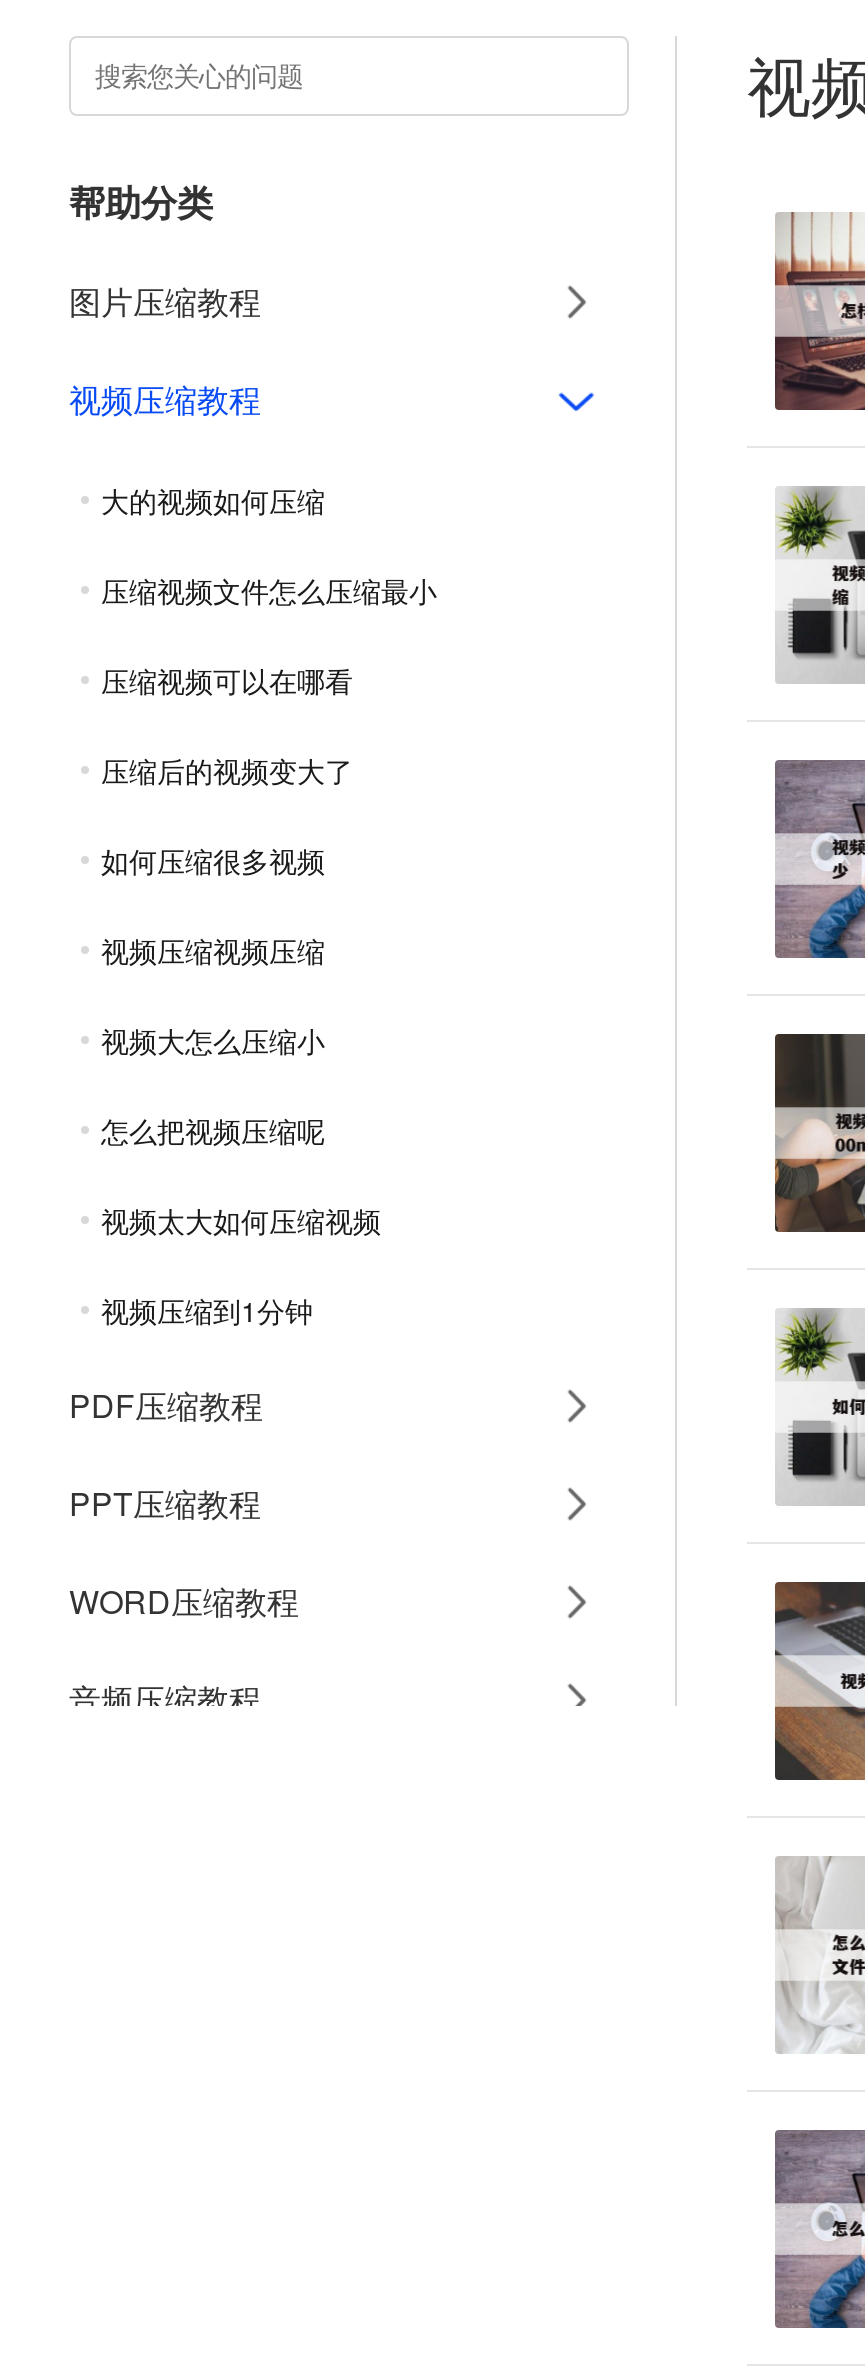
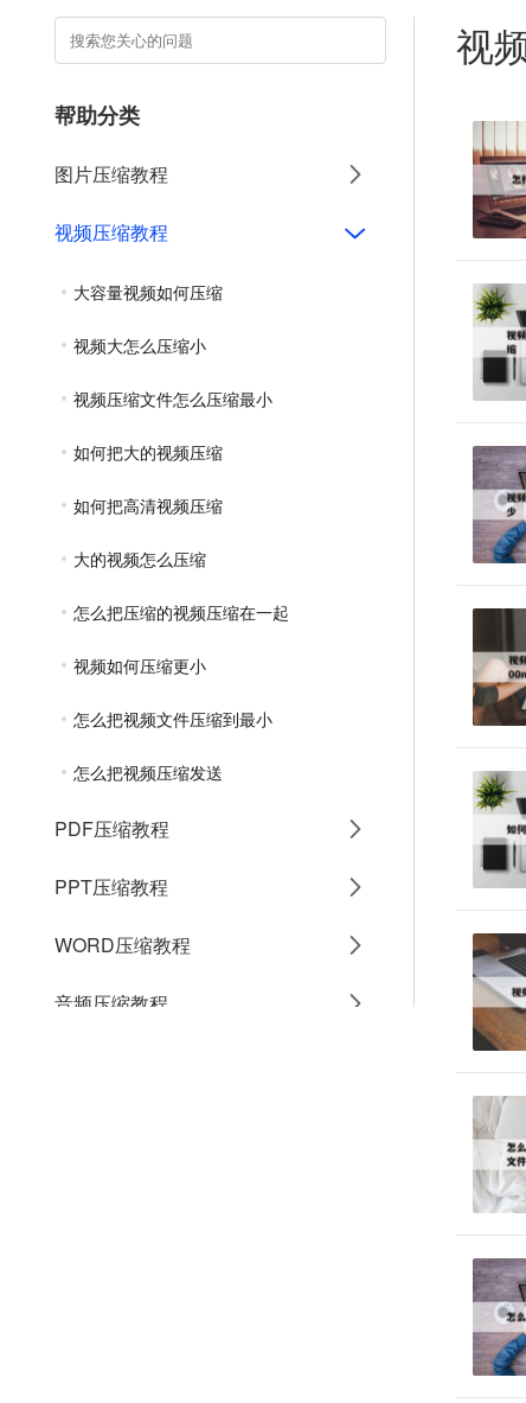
- 大的视频如何压缩
- 压缩视频文件怎么压缩最小
- 压缩视频可以在哪看
- 压缩后的视频变大了
- 如何压缩很多视频
- 视频压缩视频压缩
+ 大容量视频如何压缩

moved up: 视频大怎么压缩小

- 怎么把视频压缩呢
- 视频太大如何压缩视频
- 视频压缩到1分钟
+ 视频压缩文件怎么压缩最小
+ 如何把大的视频压缩
+ 如何把高清视频压缩
+ 大的视频怎么压缩
+ 怎么把压缩的视频压缩在一起
+ 视频如何压缩更小
+ 怎么把视频文件压缩到最小
+ 怎么把视频压缩发送
